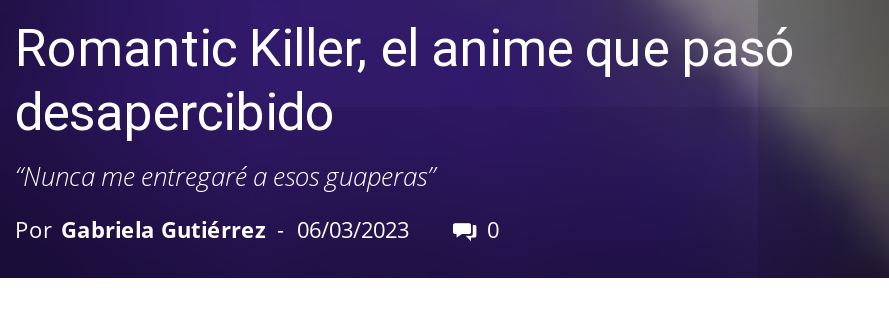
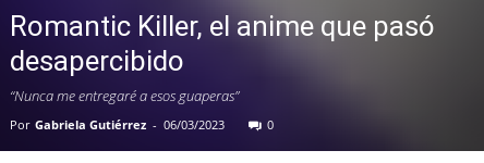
- [image]
+ [image]
